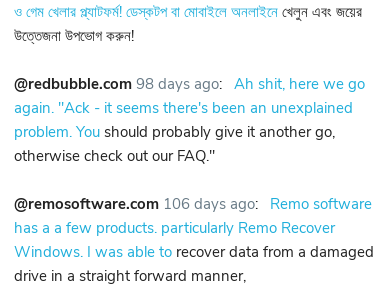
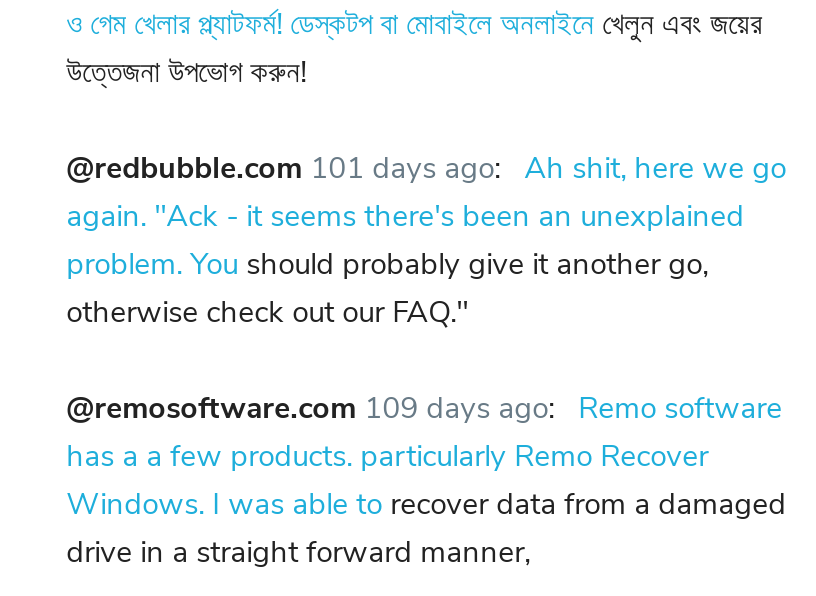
- @redbubble.com 98 days ago: Ah shit, here we go
+ @redbubble.com 101 days ago: Ah shit, here we go

- @remosoftware.com 106 days ago: Remo software
+ @remosoftware.com 109 days ago: Remo software
